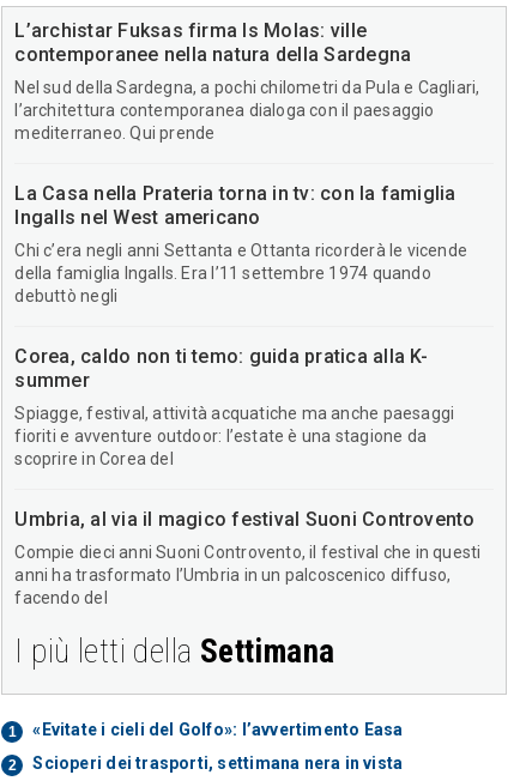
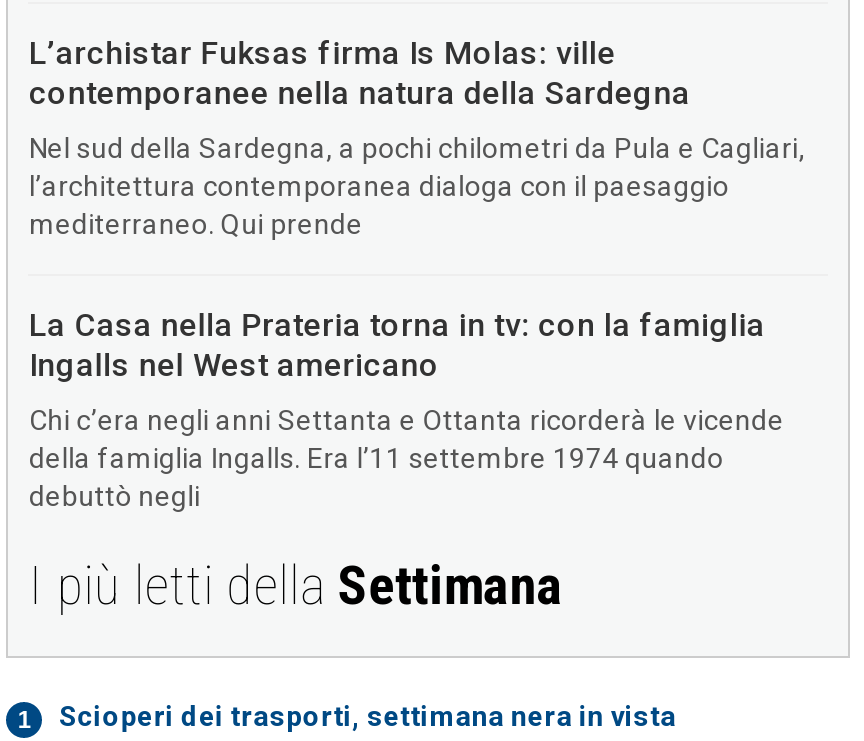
- Corea, caldo non ti temo: guida pratica alla K-
- summer
- Spiagge, festival, attività acquatiche ma anche paesaggi
- fioriti e avventure outdoor: l’estate è una stagione da
- scoprire in Corea del
- Umbria, al via il magico festival Suoni Controvento
- Compie dieci anni Suoni Controvento, il festival che in questi
- anni ha trasformato l’Umbria in un palcoscenico diffuso,
- facendo del

- «Evitate i cieli del Golfo»: l’avvertimento Easa
